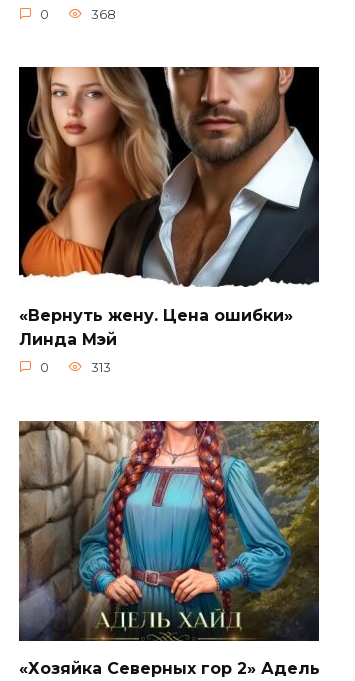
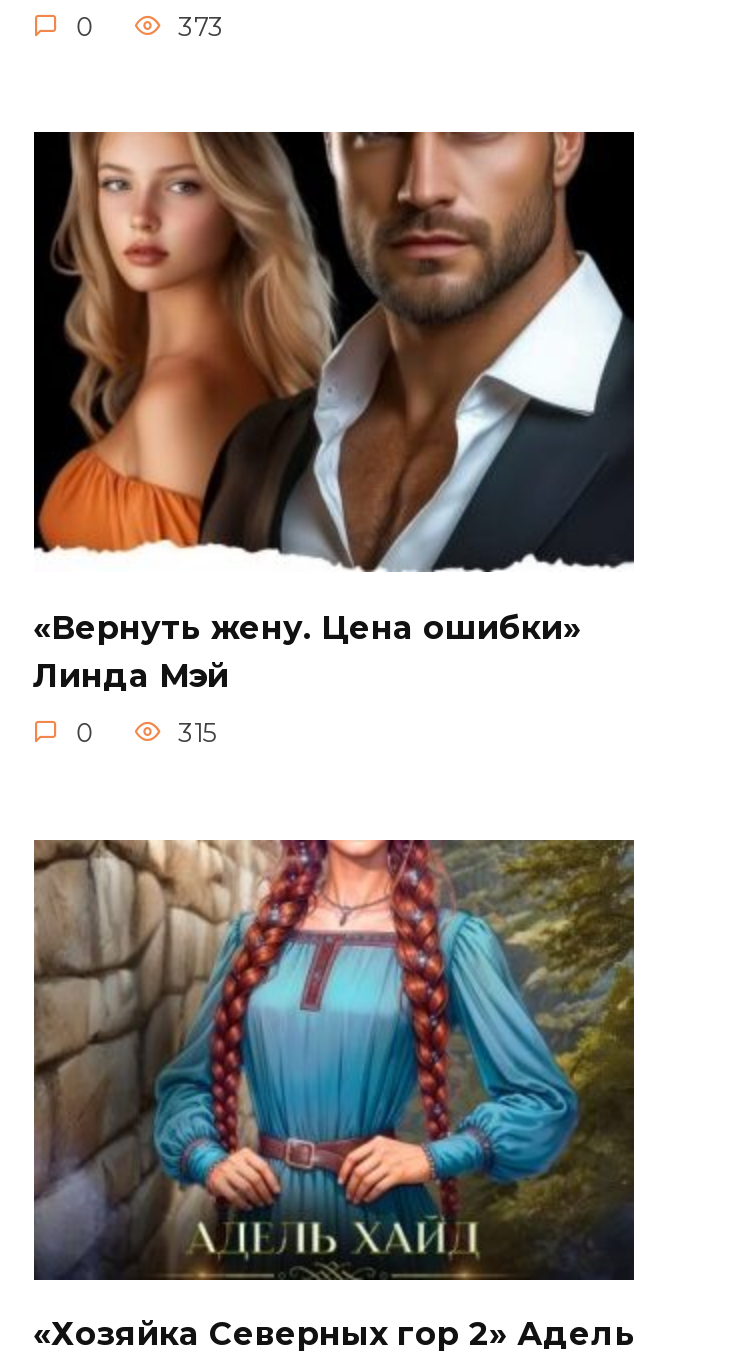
- 368
+ 373

- 313
+ 315
